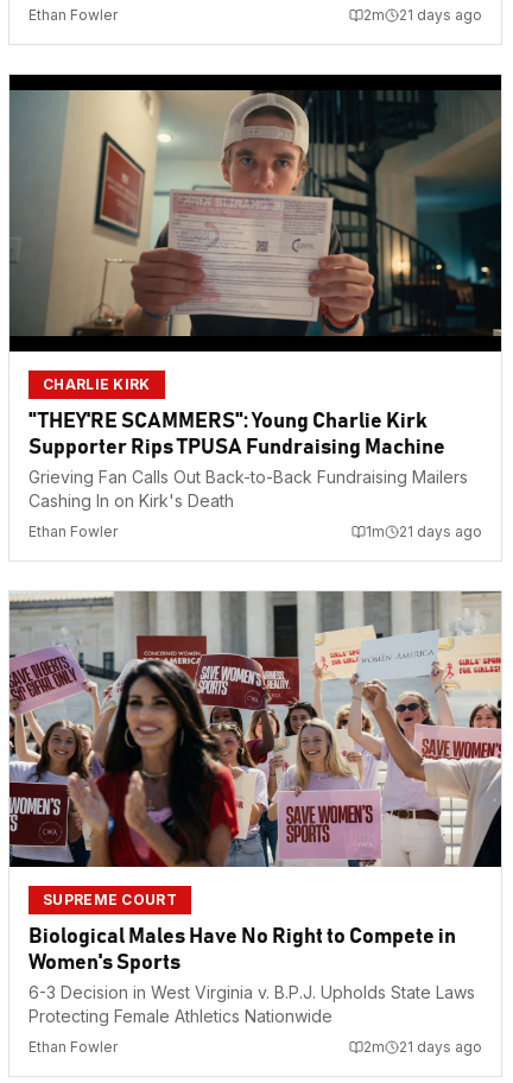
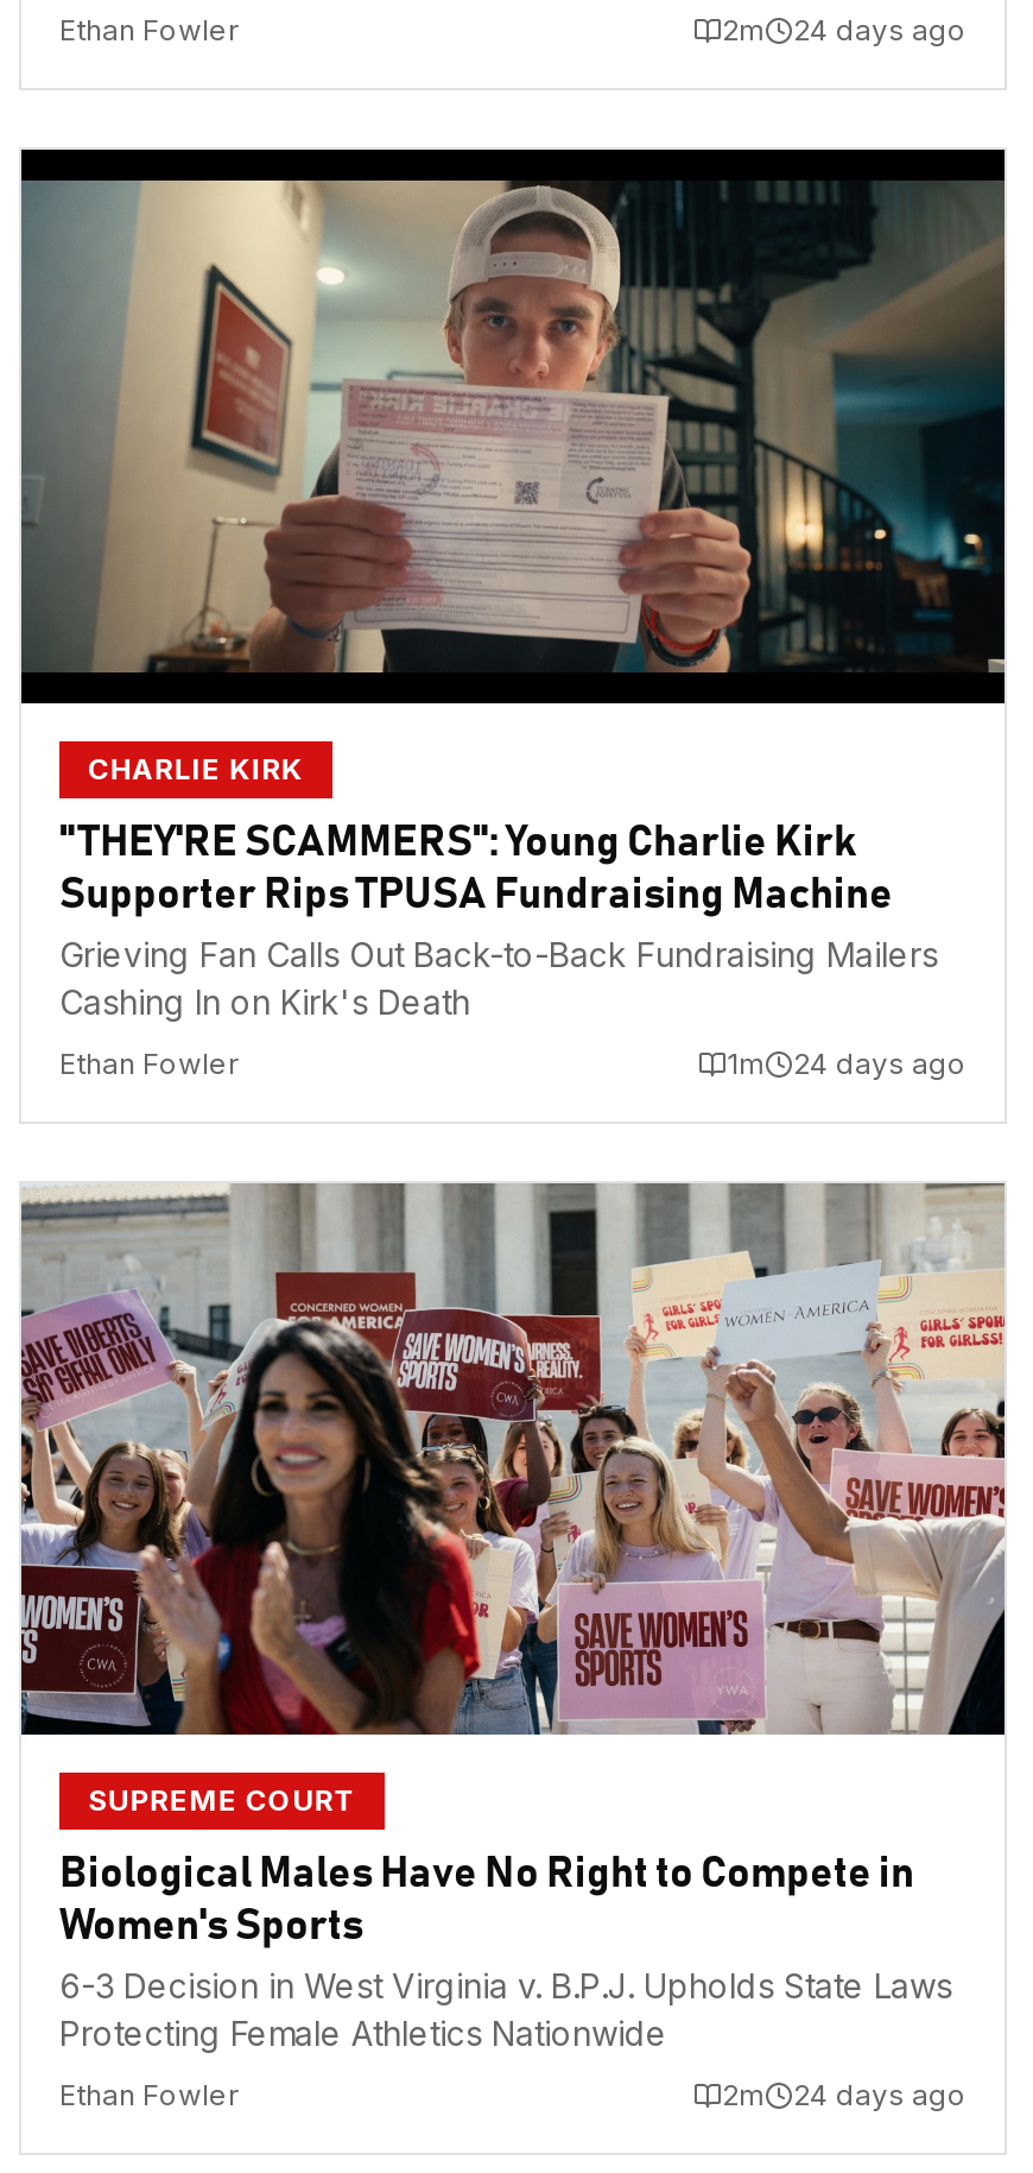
- 2m 21 days ago
+ 2m 24 days ago

- 1m 21 days ago
+ 1m 24 days ago

- 2m 21 days ago
+ 2m 24 days ago
